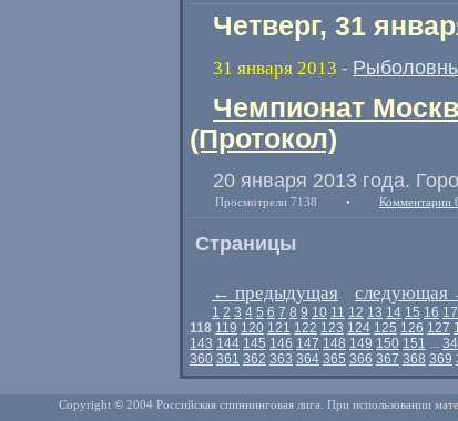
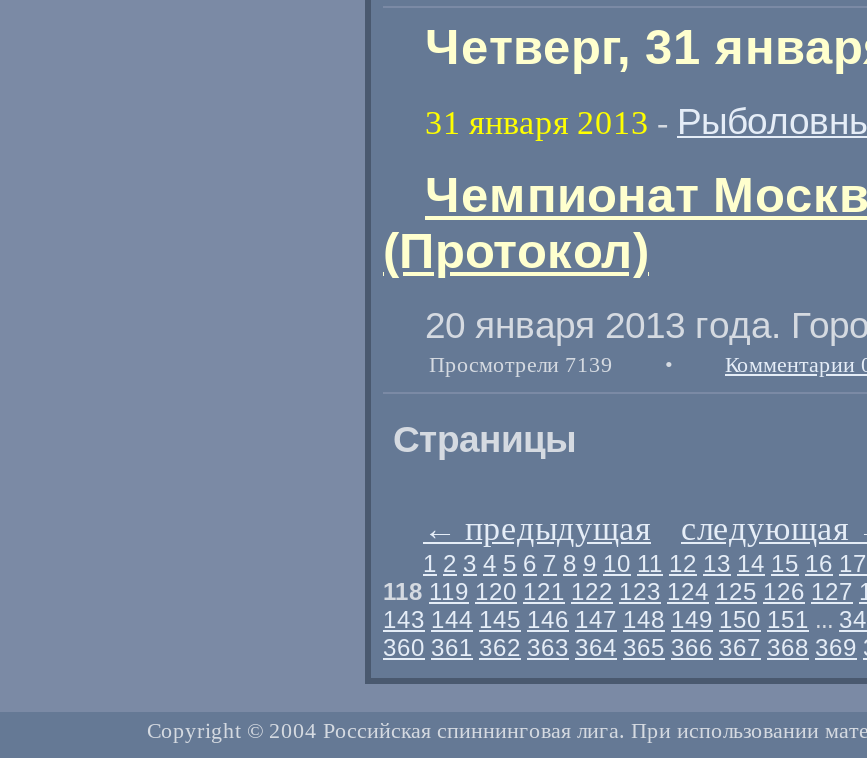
- Просмотрели 7138
+ Просмотрели 7139
